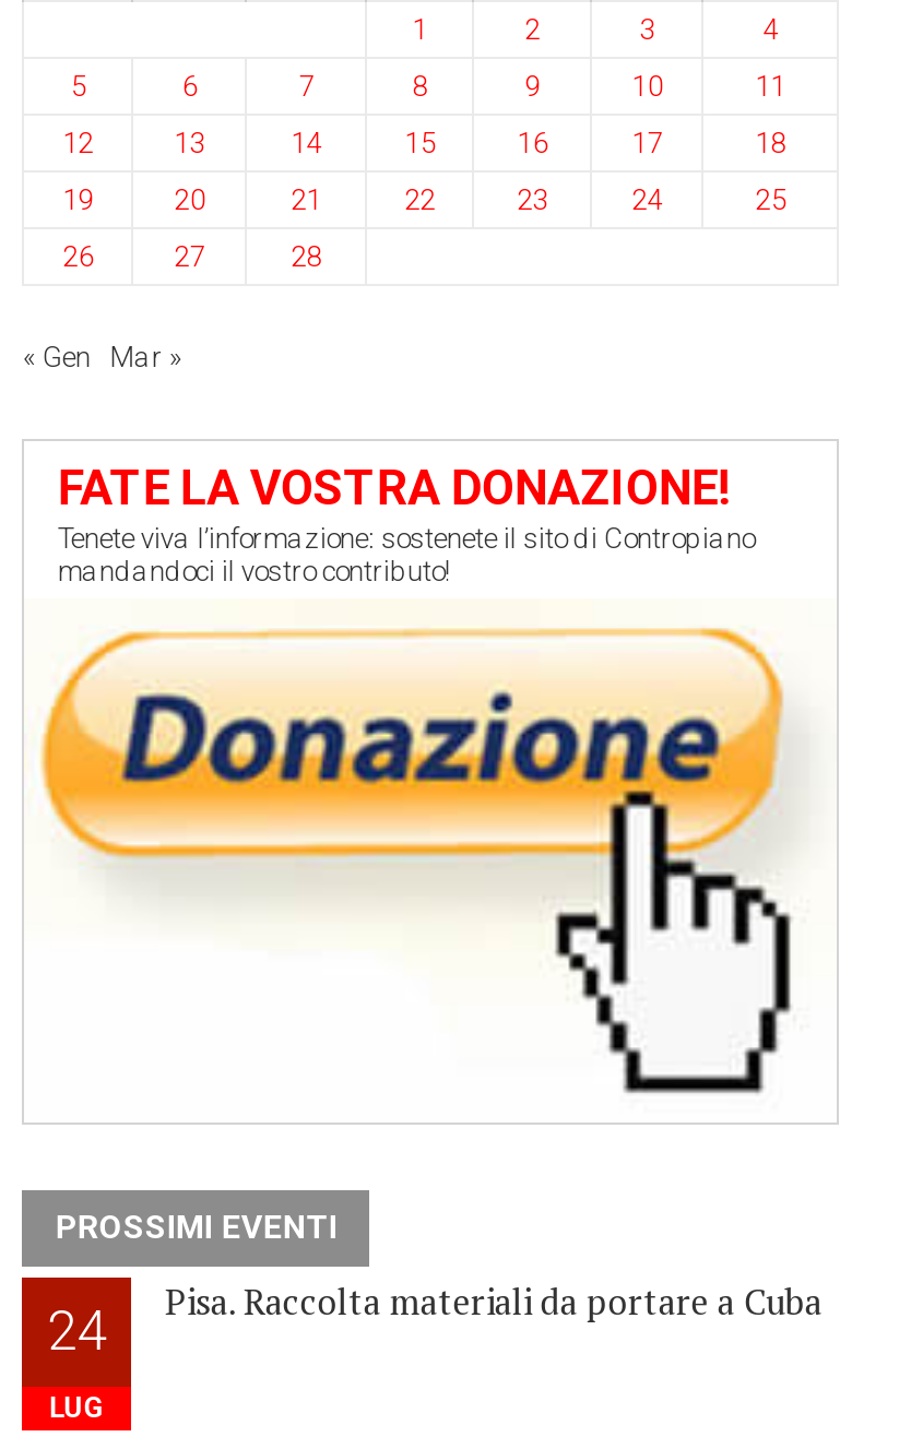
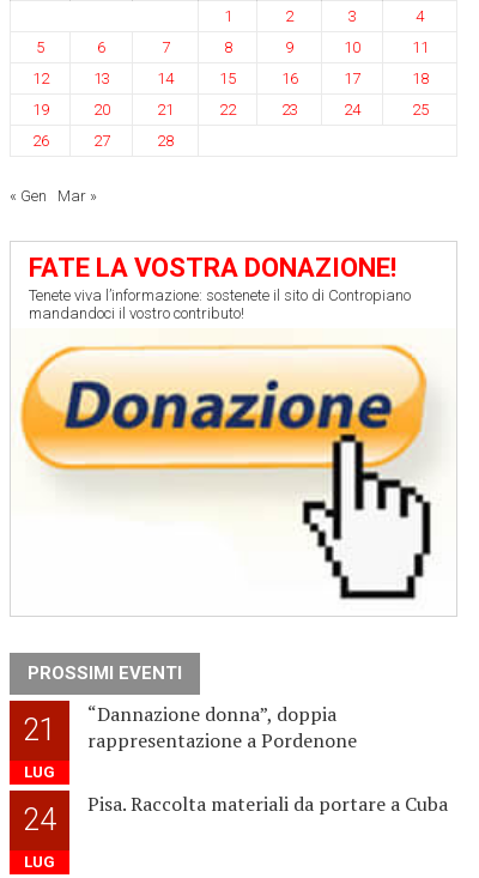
+ 21
+ LUG

+ “Dannazione donna”, doppia
+ rappresentazione a Pordenone
